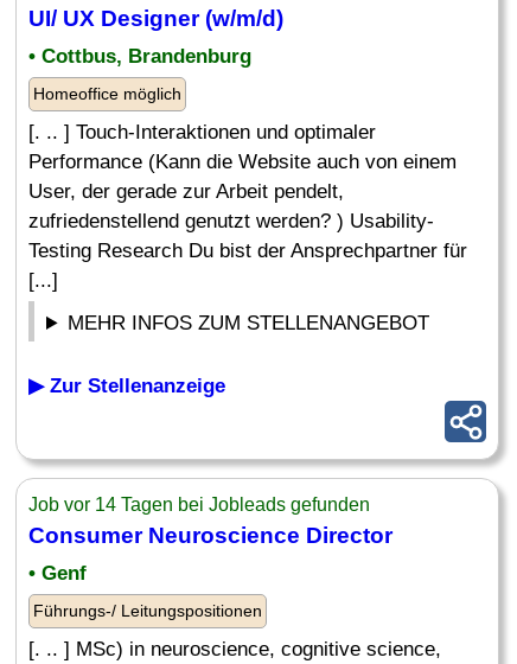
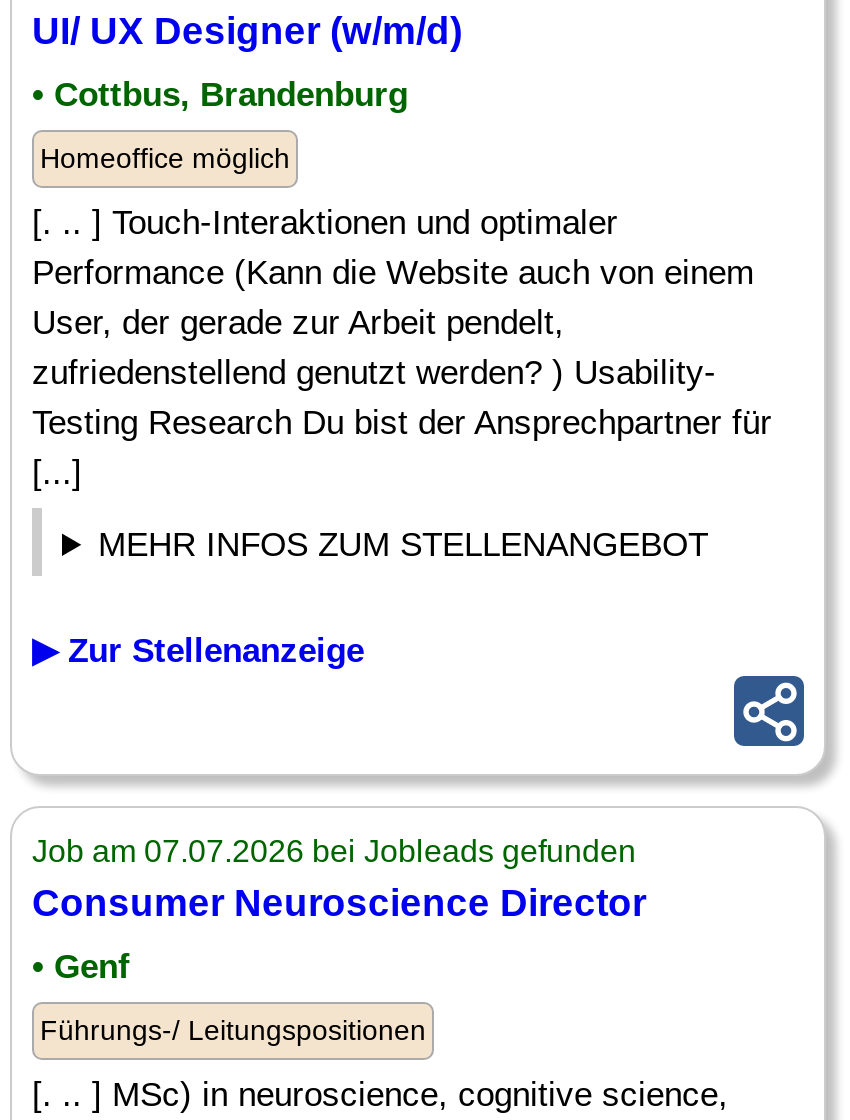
- Job vor 14 Tagen bei Jobleads gefunden
+ Job am 07.07.2026 bei Jobleads gefunden
